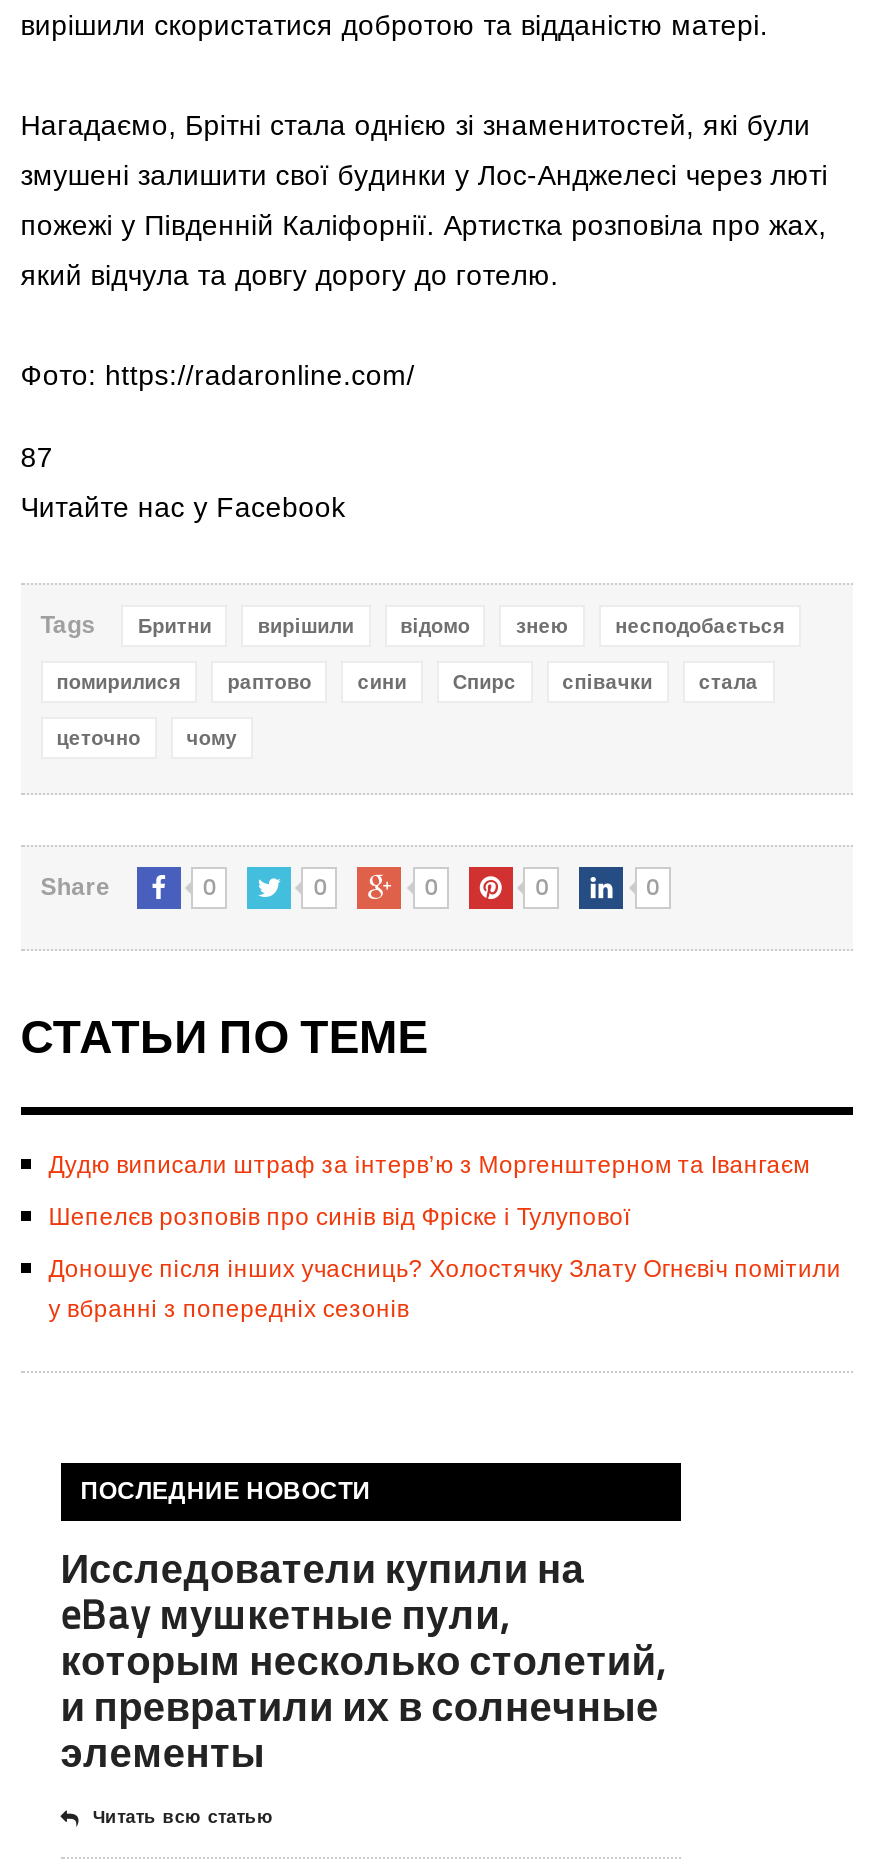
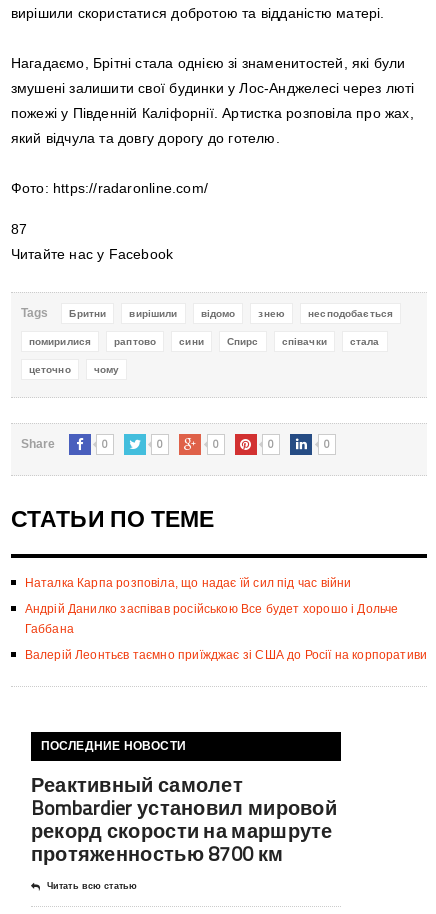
- Дудю виписали штраф за інтерв’ю з Моргенштерном та Івангаєм
+ Наталка Карпа розповіла, що надає їй сил під час війни

- Шепелєв розповів про синів від Фріске і Тулупової
+ Андрій Данилко заспівав російською Все будет хорошо і Дольче
+ Габбана

- Доношує після інших учасниць? Холостячку Злату Огнєвіч помітили
- у вбранні з попередніх сезонів
+ Валерій Леонтьєв таємно приїжджає зі США до Росії на корпоративи

- Исследователи купили на
- eBay мушкетные пули,
- которым несколько столетий,
- и превратили их в солнечные
- элементы
+ Реактивный самолет
+ Bombardier установил мировой
+ рекорд скорости на маршруте
+ протяженностью 8700 км
